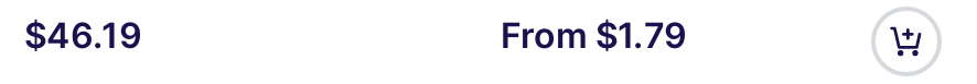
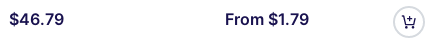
- $46.19
+ $46.79
